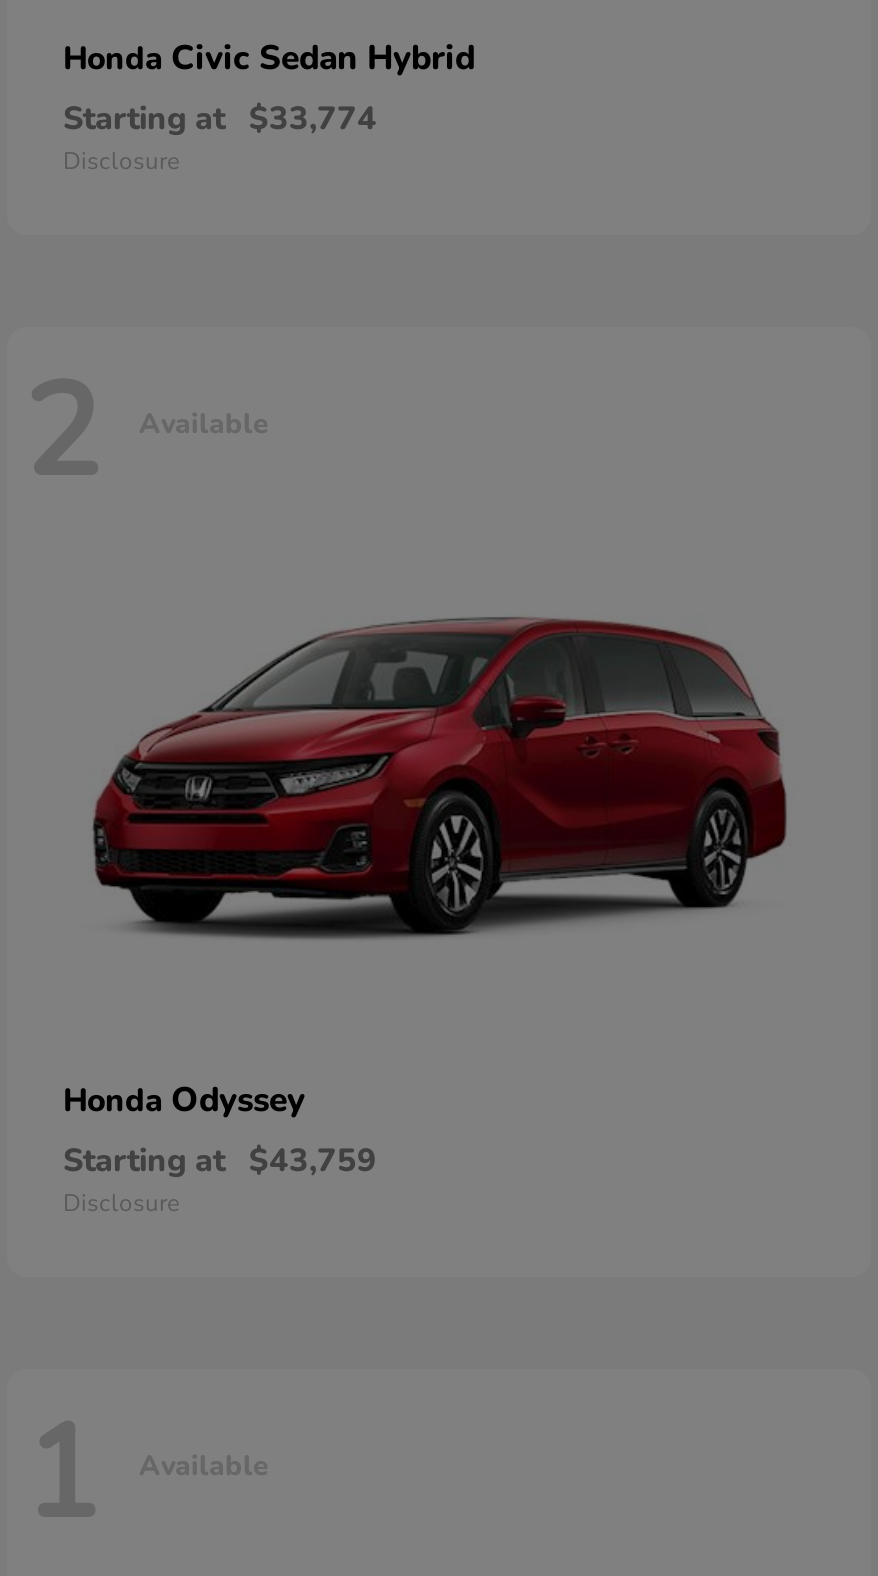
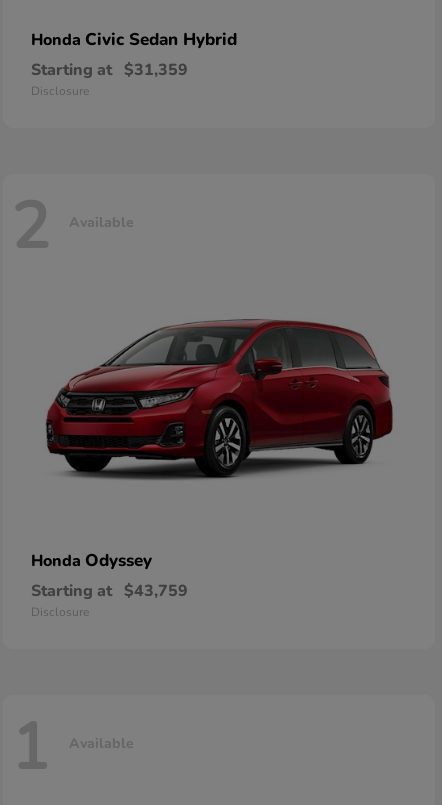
- Starting at $33,774
+ Starting at $31,359
